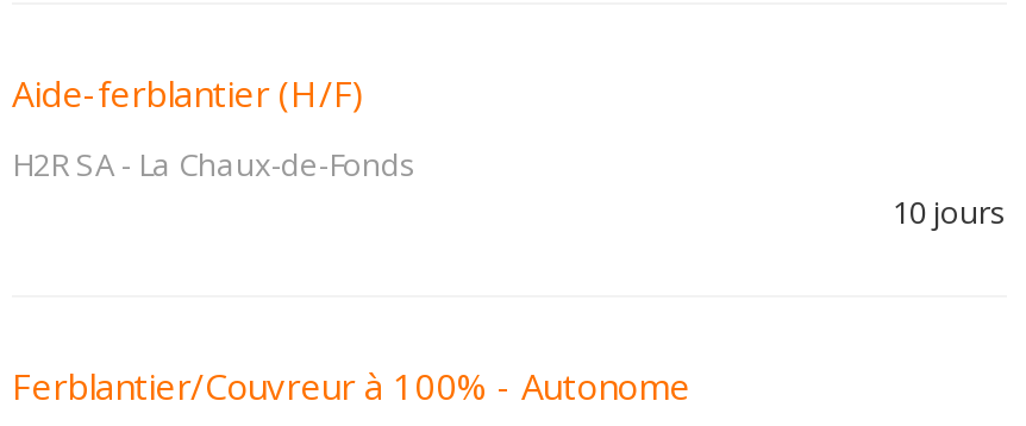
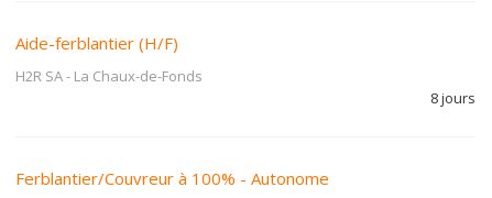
- 10 jours
+ 8 jours
